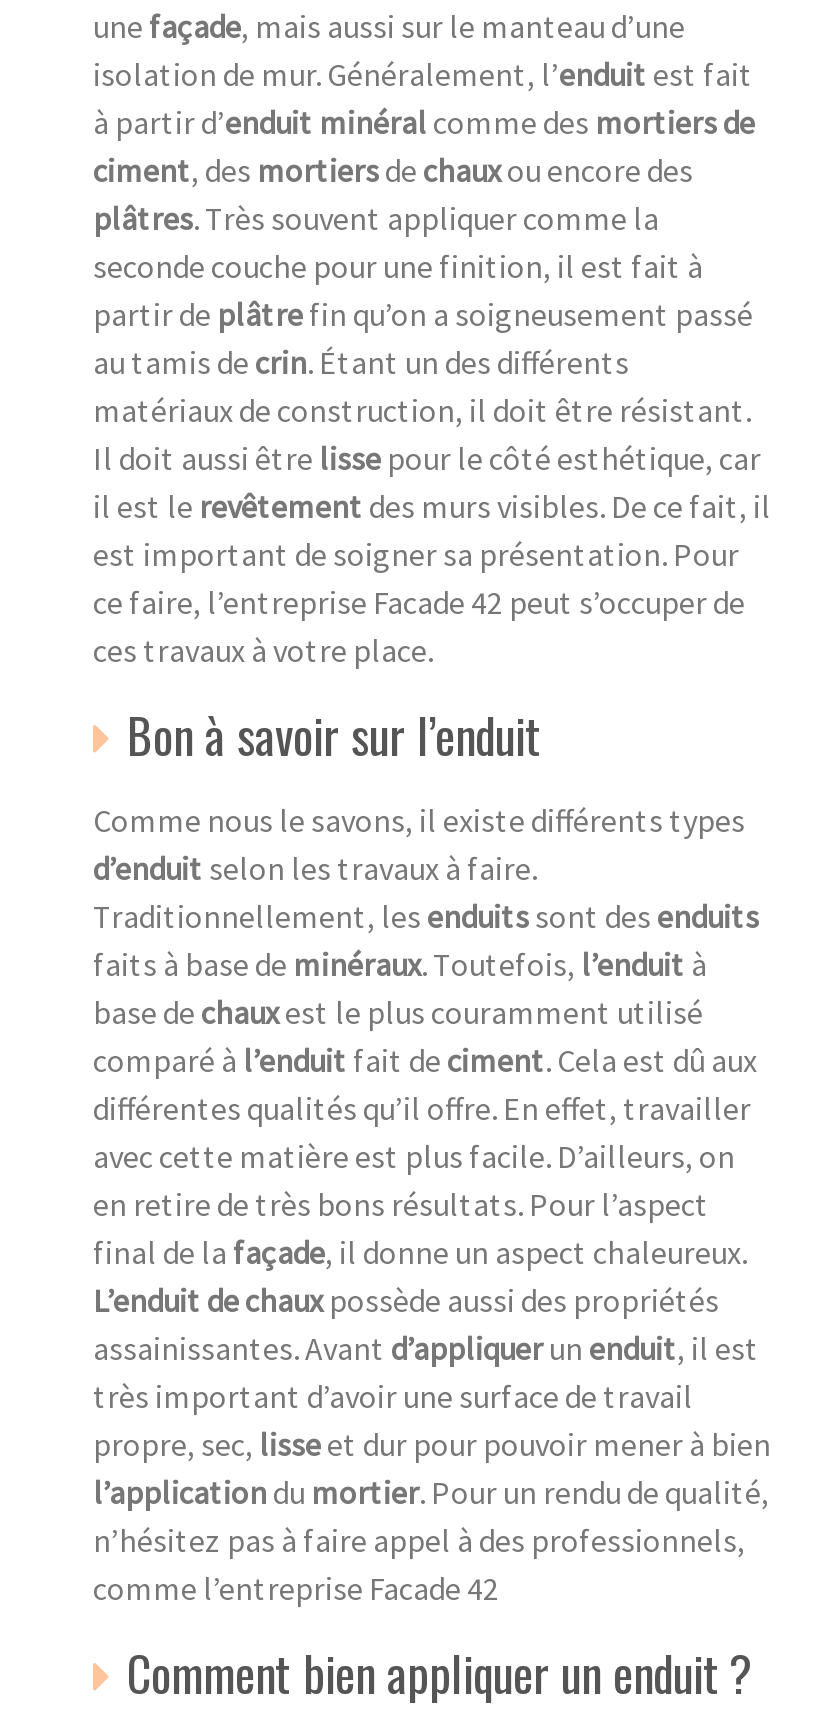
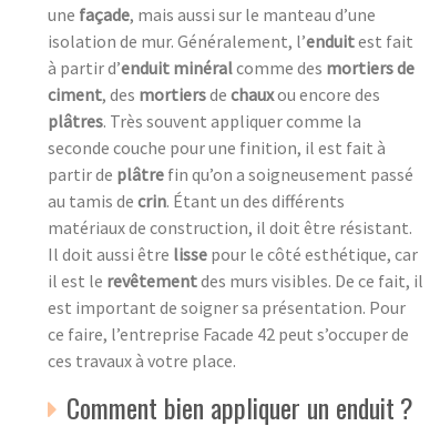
- Bon à savoir sur l’enduit
- Comme nous le savons, il existe différents types
- d’enduit selon les travaux à faire.
- Traditionnellement, les enduits sont des enduits
- faits à base de minéraux. Toutefois, l’enduit à
- base de chauxest le plus couramment utilisé
- comparé à l’enduit fait de ciment. Cela est dû aux
- différentes qualités qu’il offre. En effet, travailler
- avec cette matière est plus facile. D’ailleurs, on
- en retire de très bons résultats. Pour l’aspect
- final de la façade, il donne un aspect chaleureux.
- L’enduit de chaux possède aussi des propriétés
- assainissantes. Avant d’appliquer un enduit, il est
- très important d’avoir une surface de travail
- propre, sec, lisse et dur pour pouvoir mener à bien
- l’application du mortier. Pour un rendu de qualité,
- n’hésitez pas à faire appel à des professionnels,
- comme l’entreprise Facade 42
